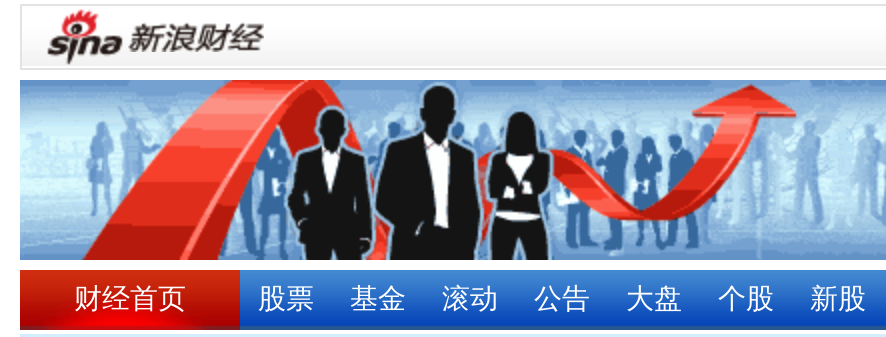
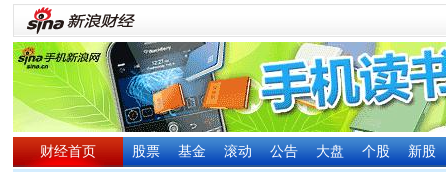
- [image]
+ [image]
